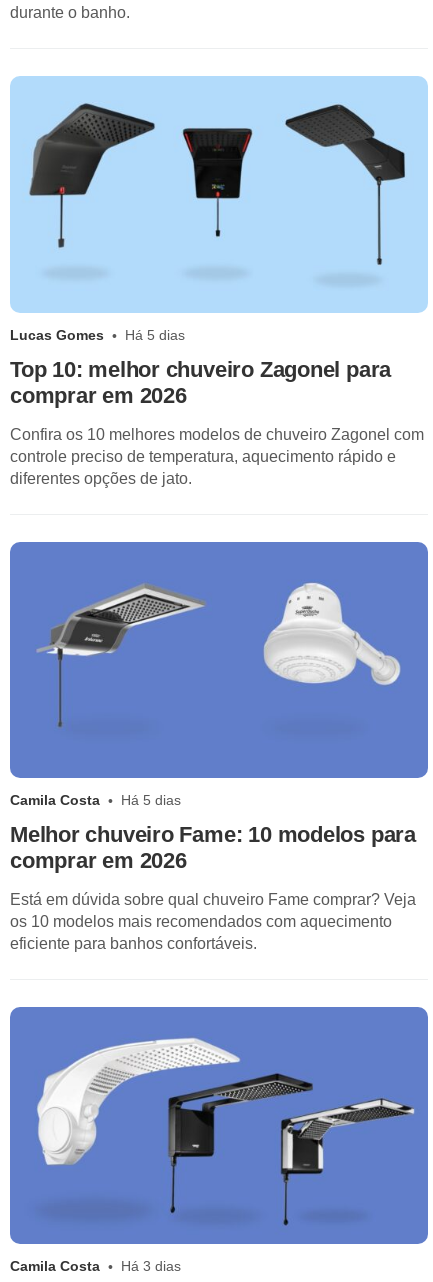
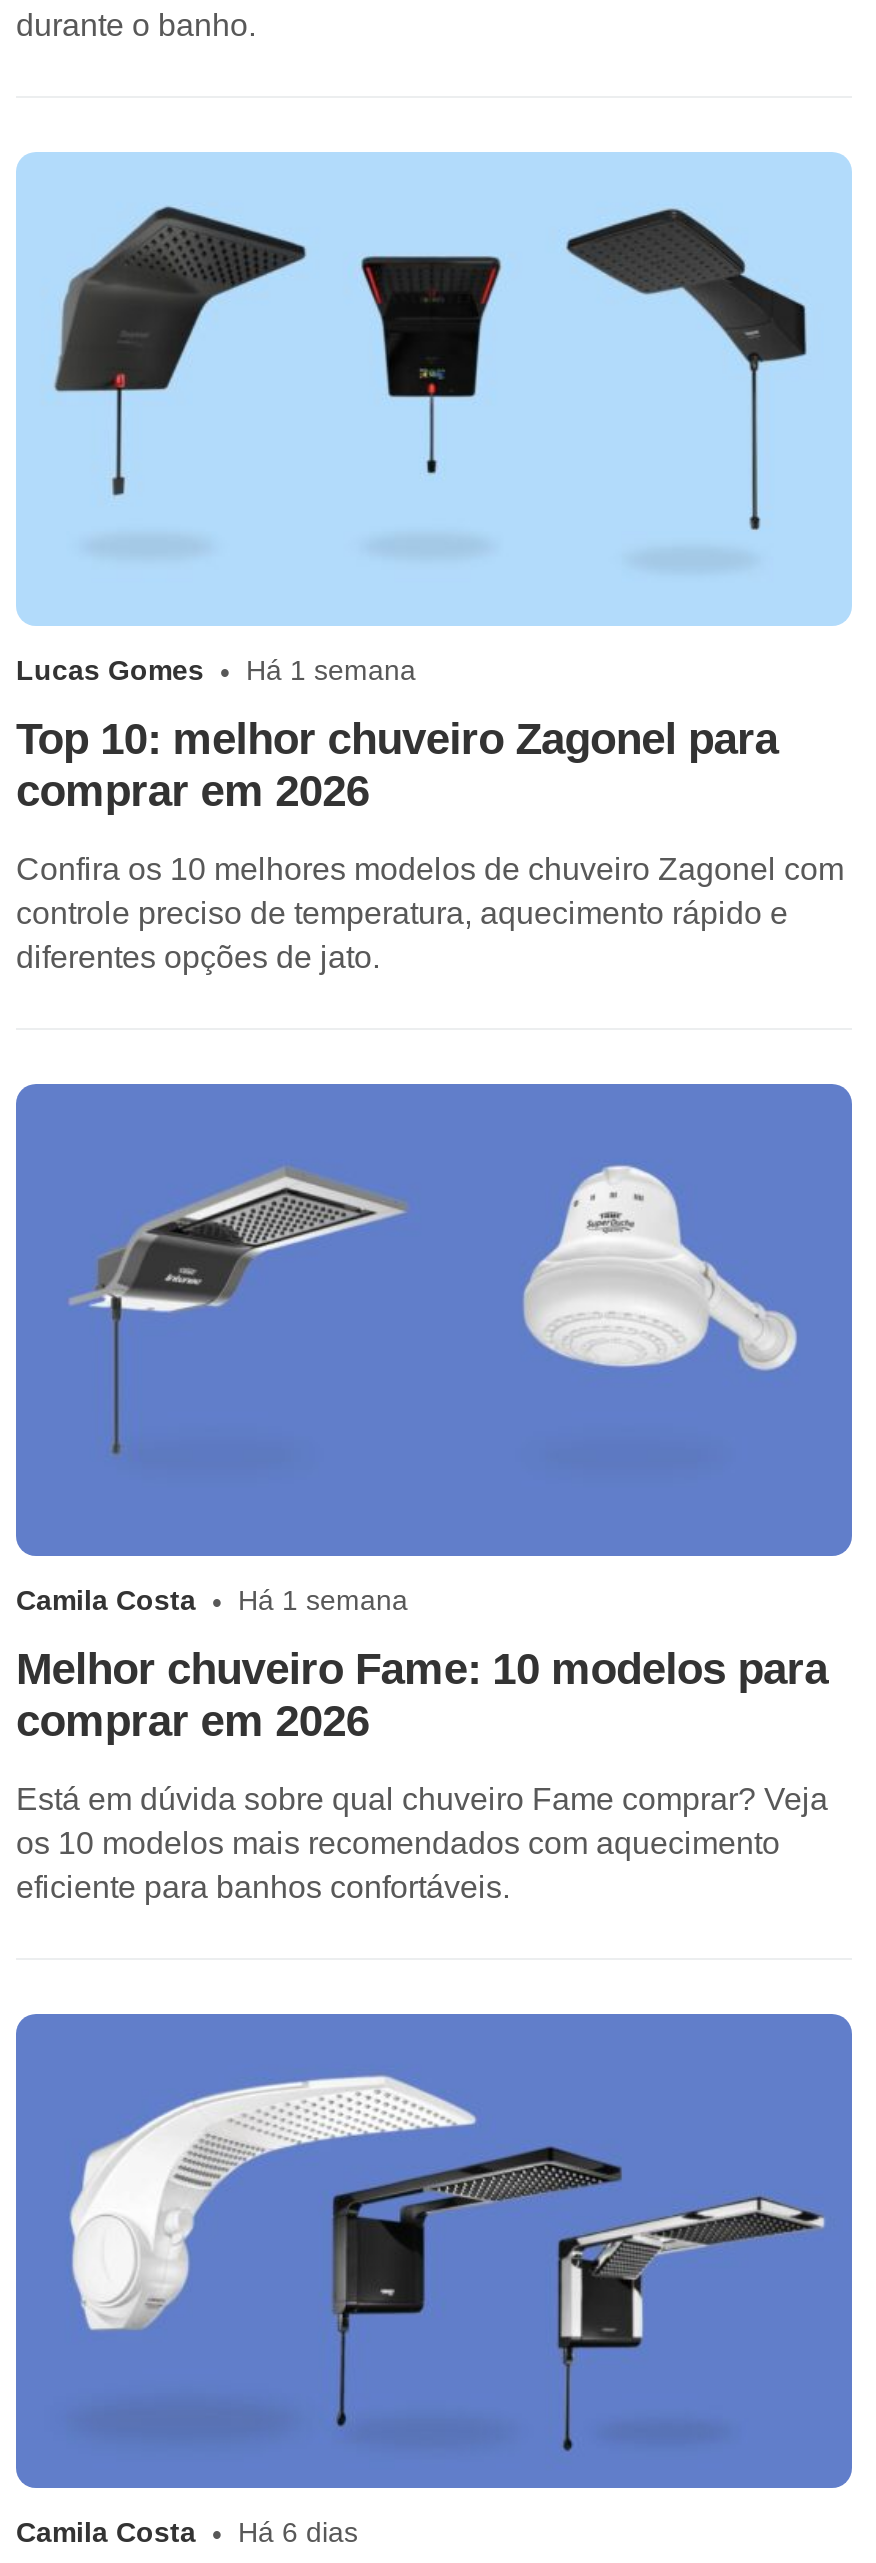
- Lucas Gomes Há 5 dias
+ Lucas Gomes Há 1 semana

- Camila Costa Há 5 dias
+ Camila Costa Há 1 semana

- Camila Costa Há 3 dias
+ Camila Costa Há 6 dias
